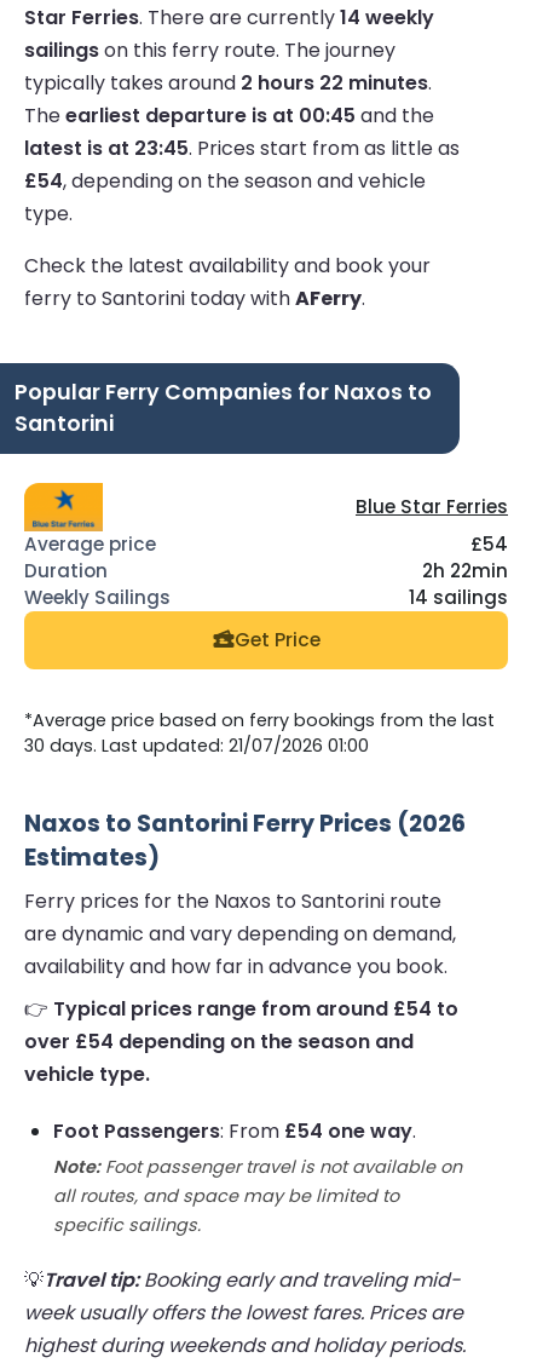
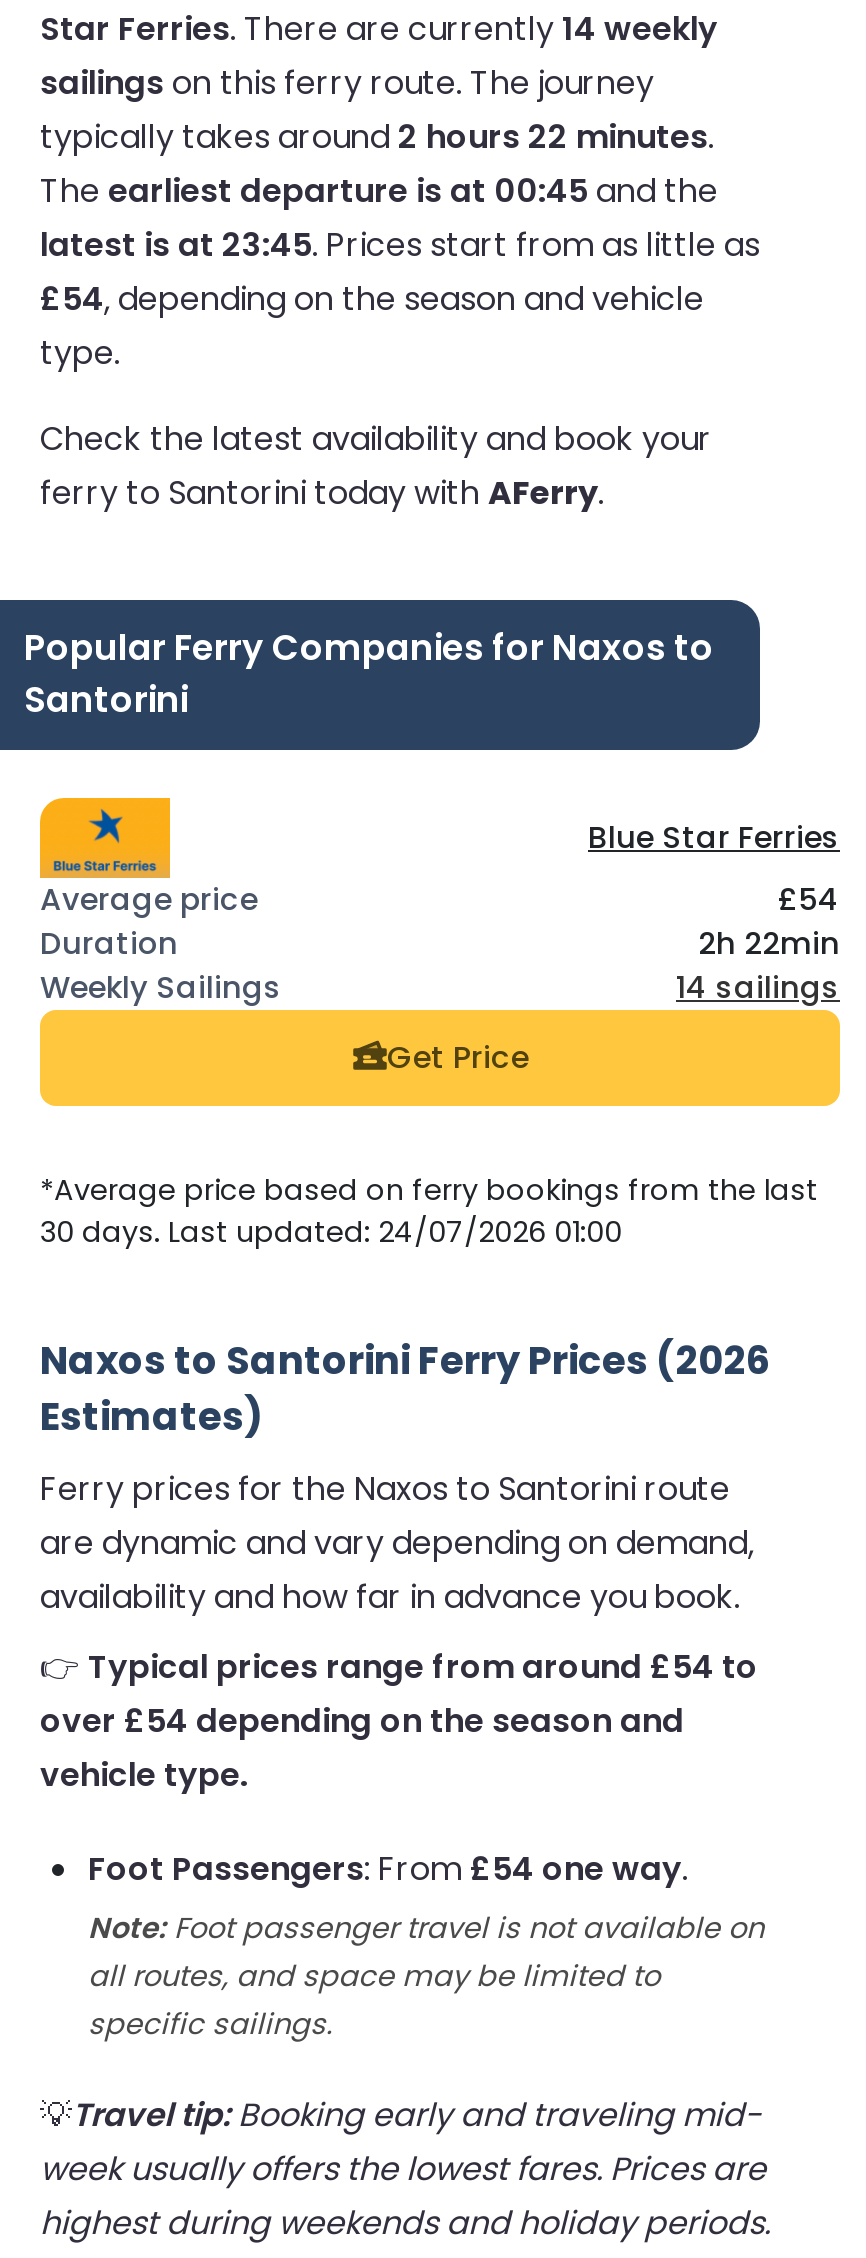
- 30 days. Last updated: 21/07/2026 01:00
+ 30 days. Last updated: 24/07/2026 01:00
